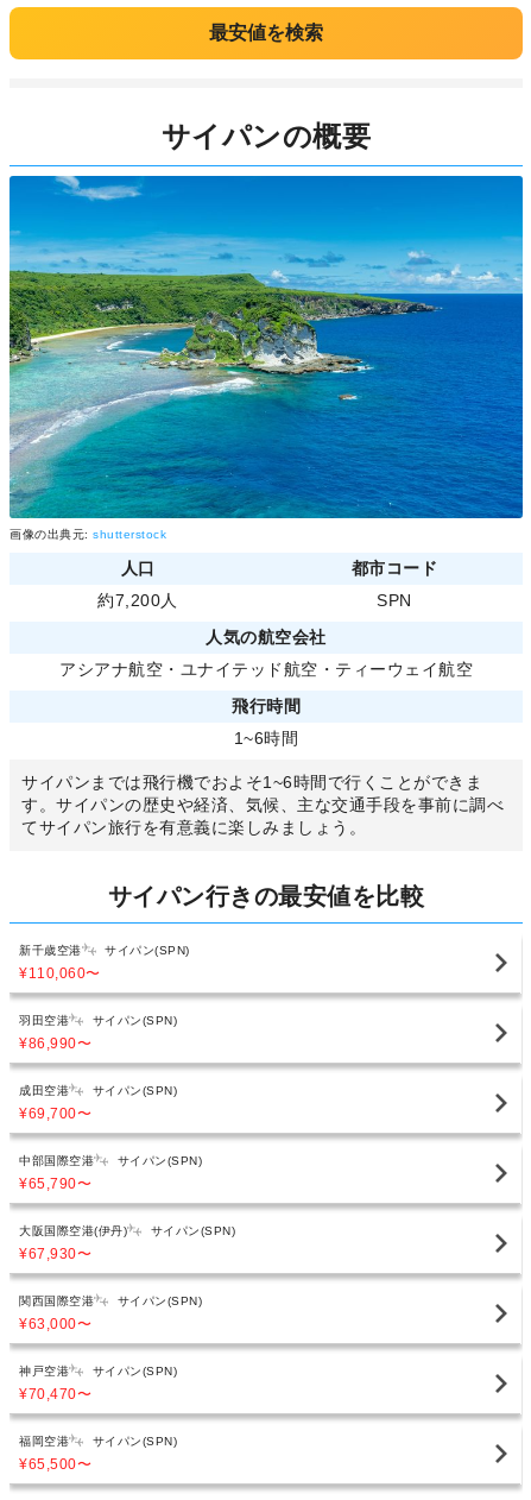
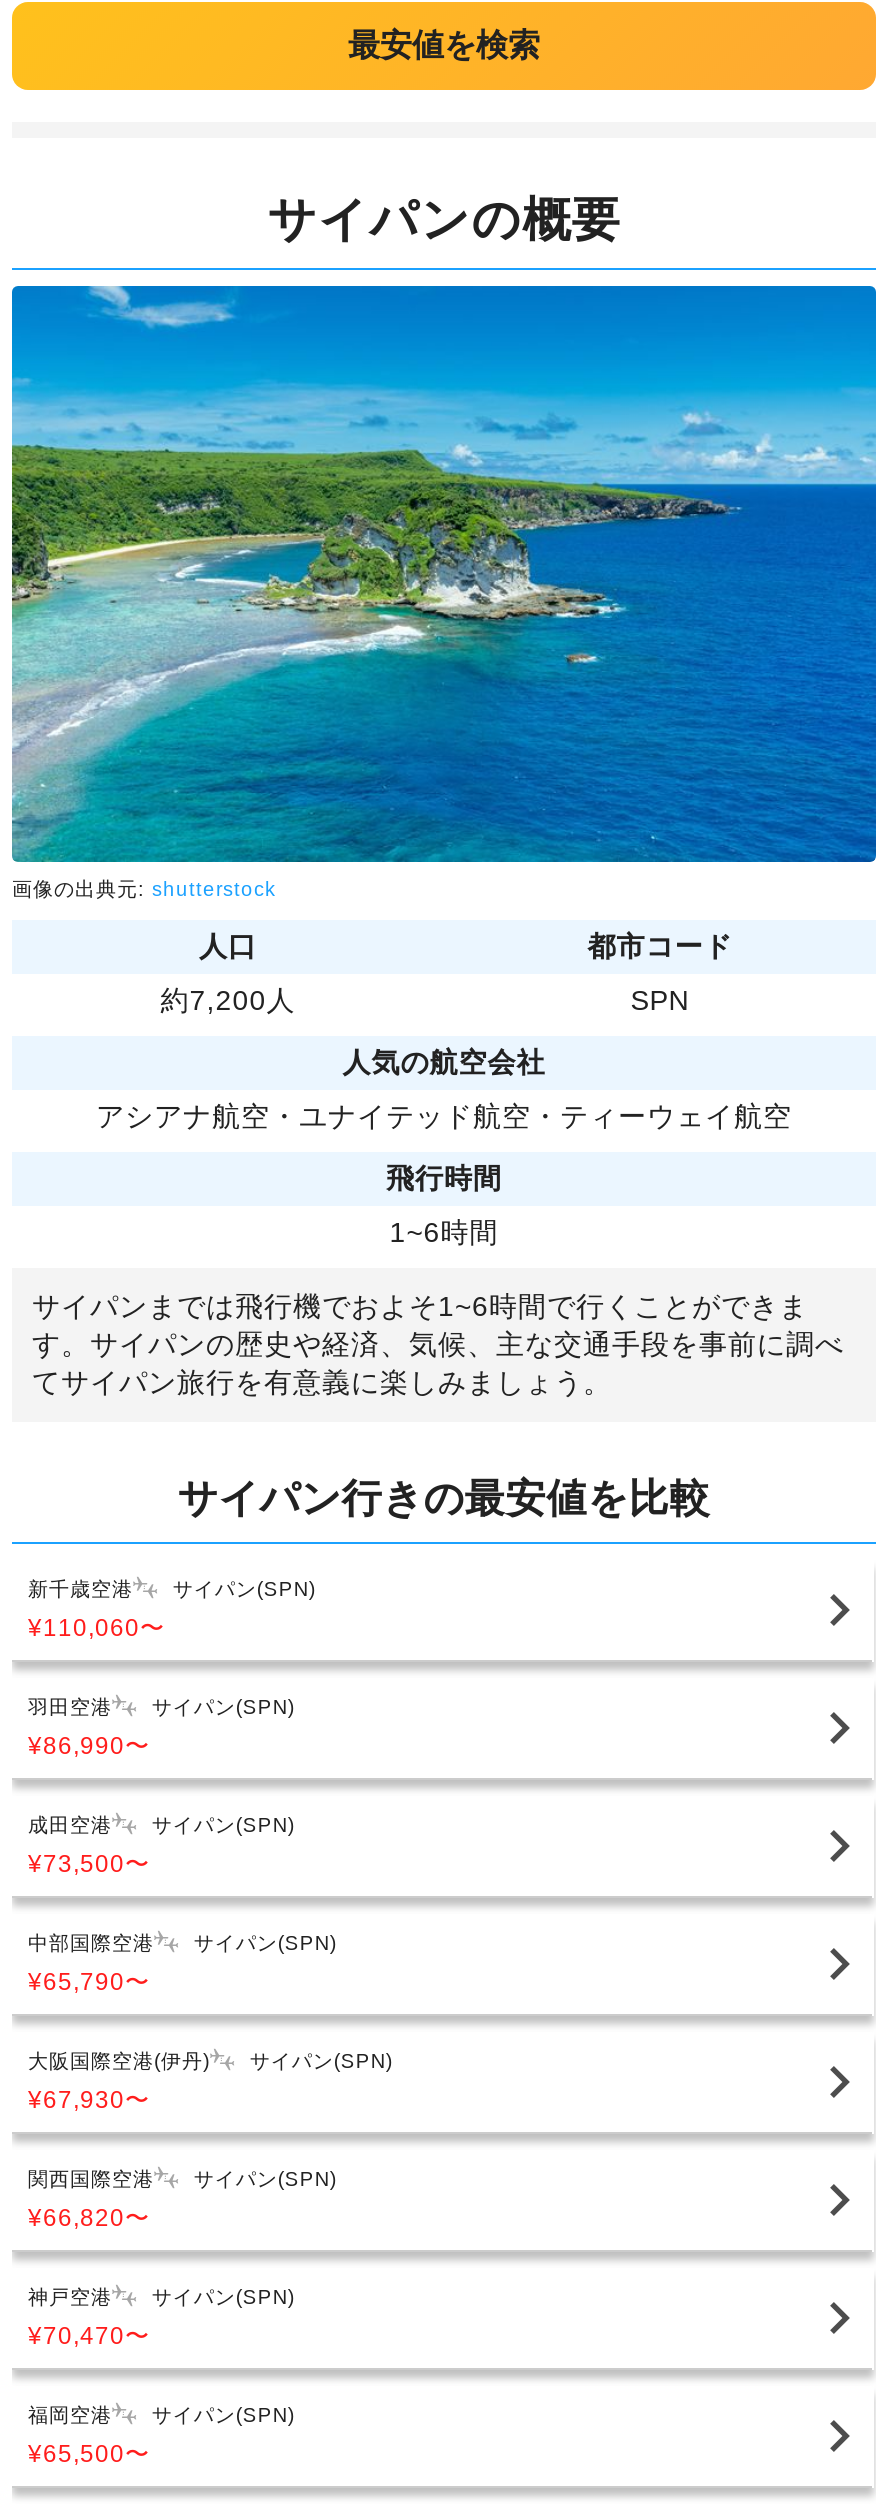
- ¥69,700〜
+ ¥73,500〜

- ¥63,000〜
+ ¥66,820〜
